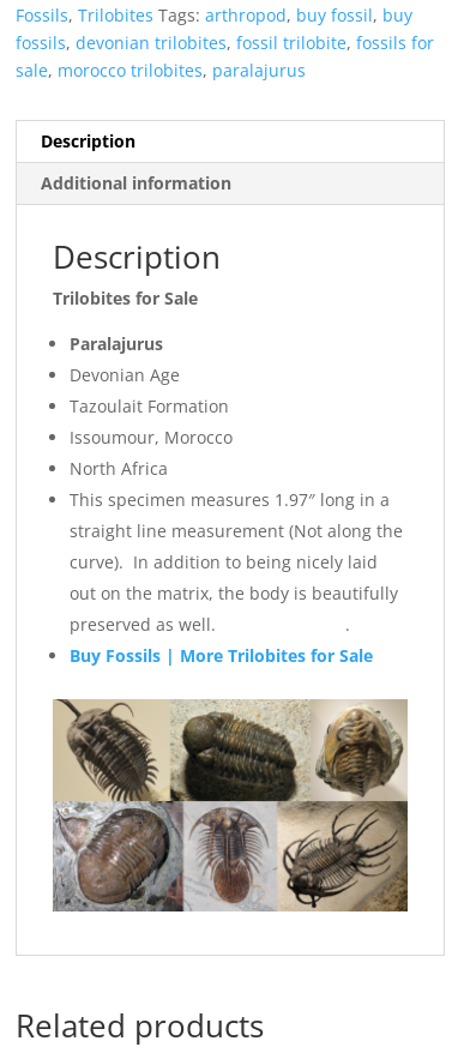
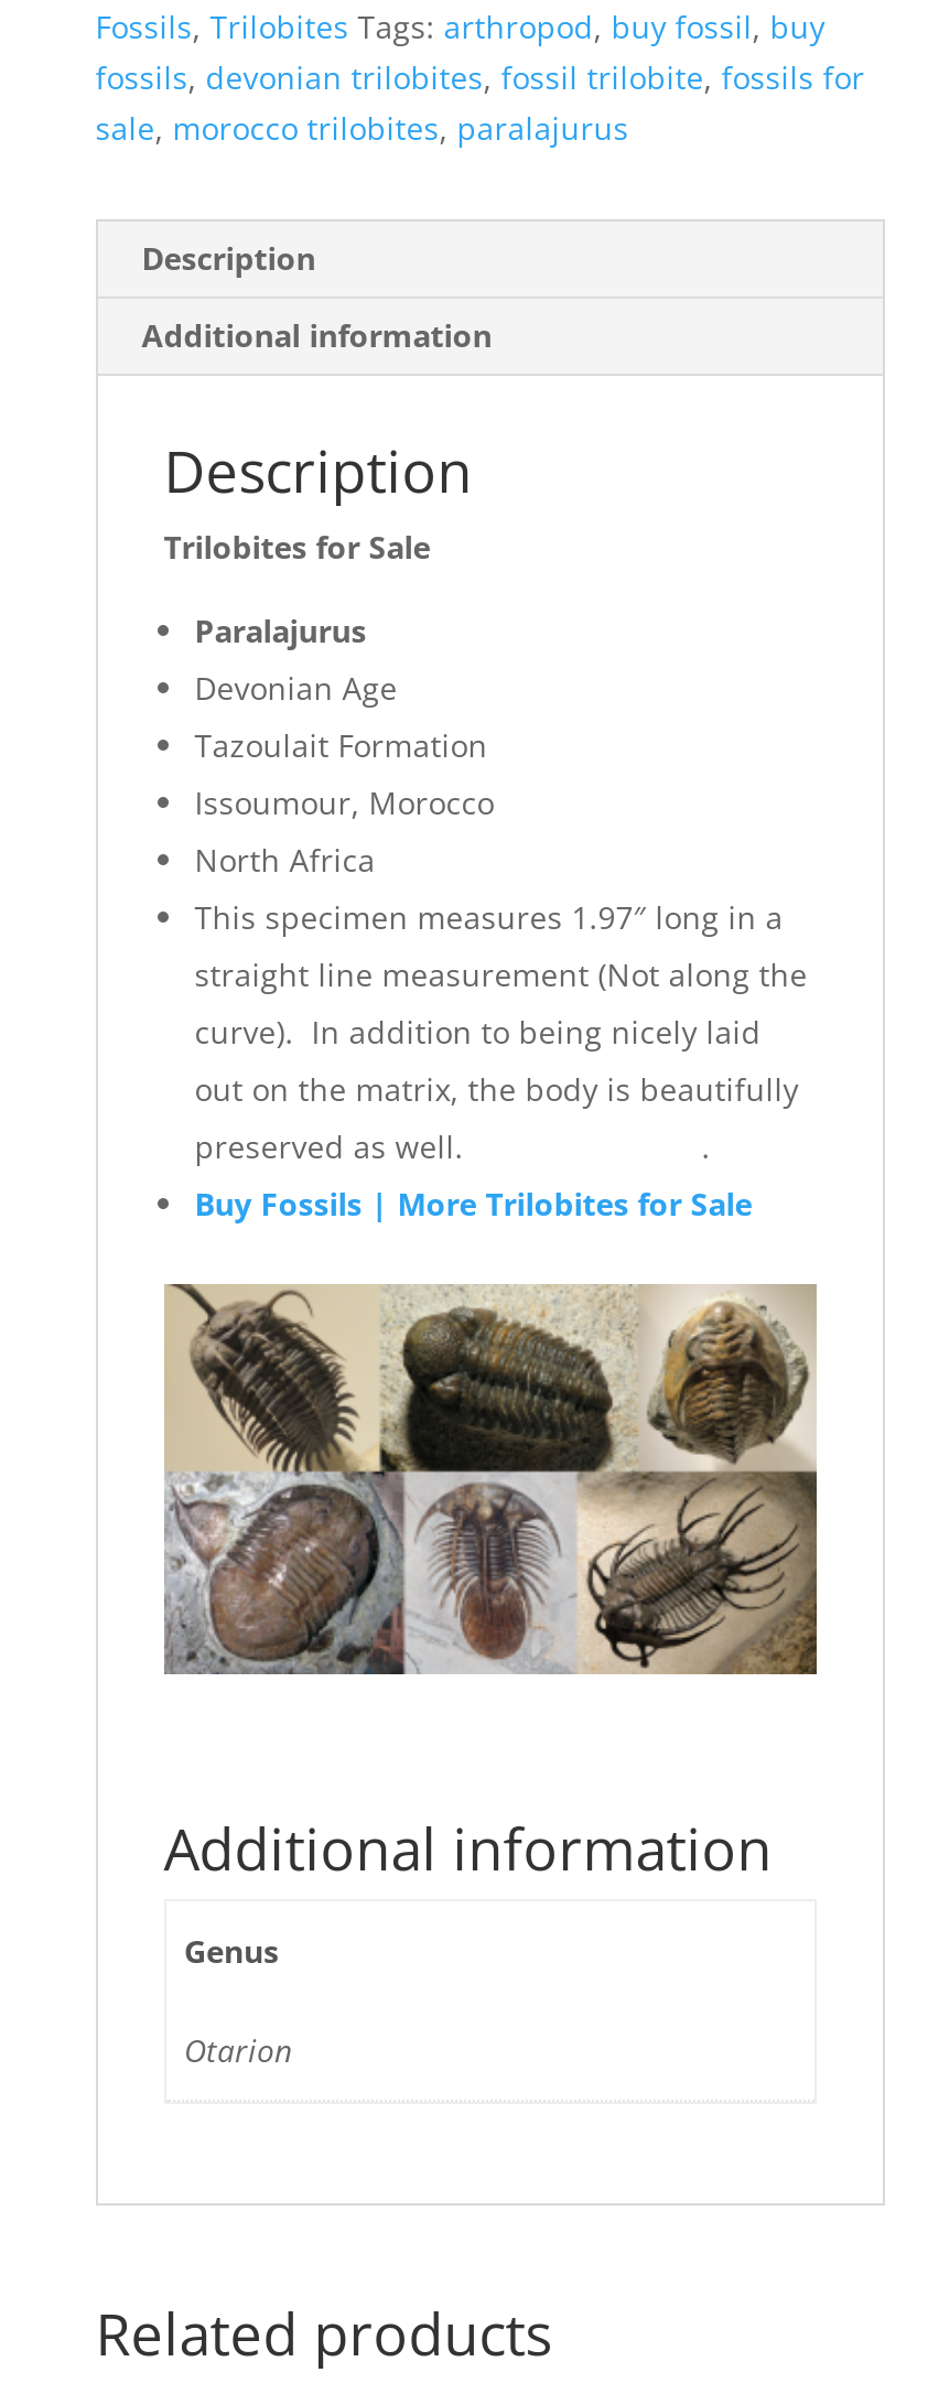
+ Additional information
+ Genus
+ Otarion
